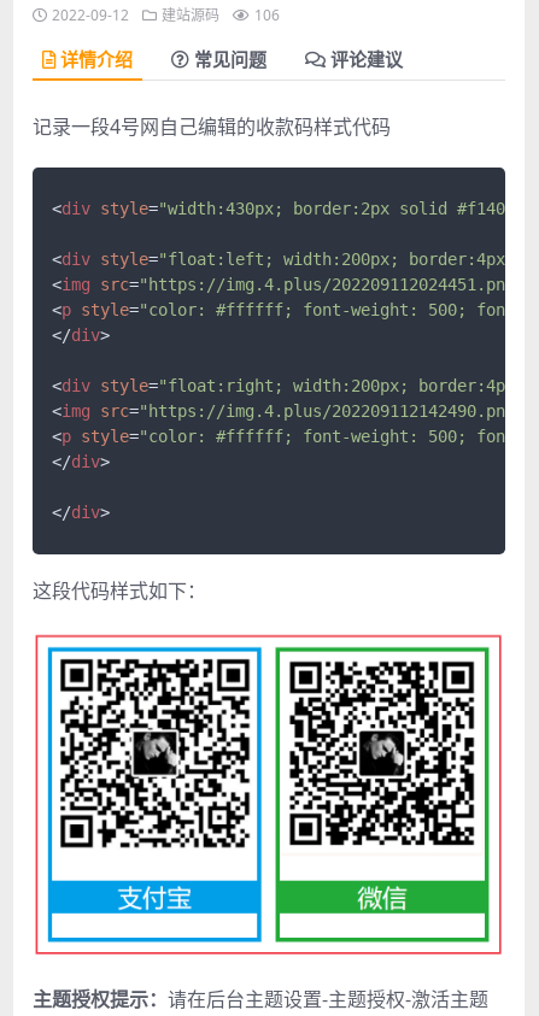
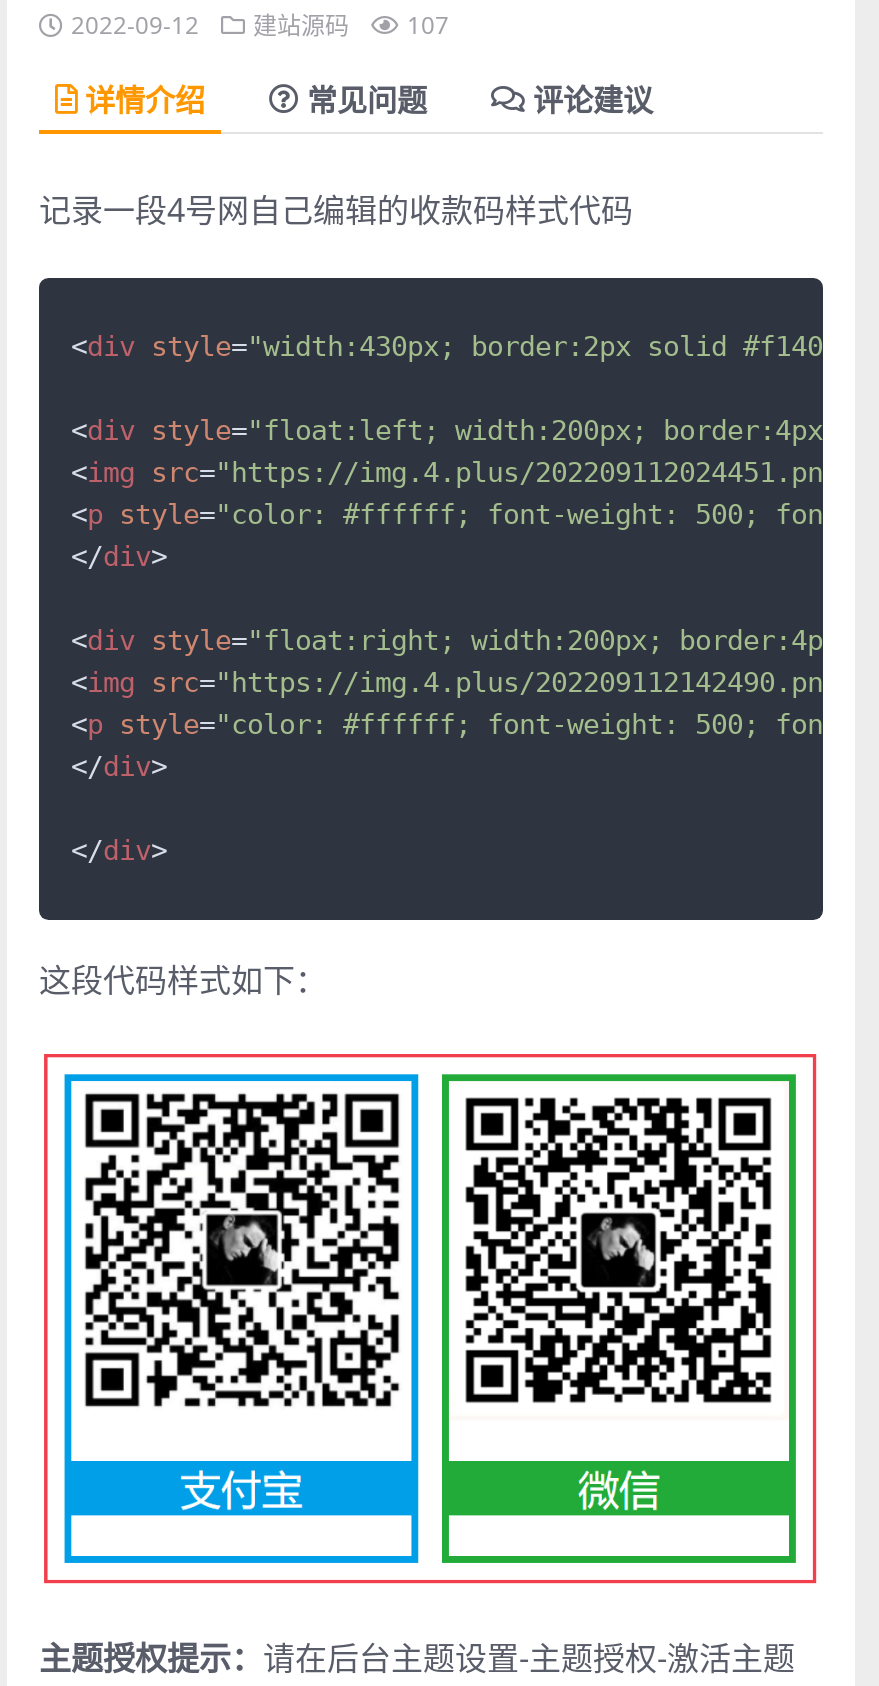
- 2022-09-12 建站源码 106
+ 2022-09-12 建站源码 107
